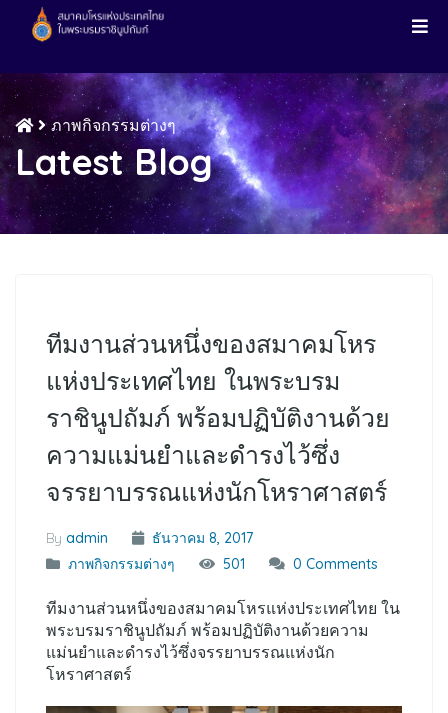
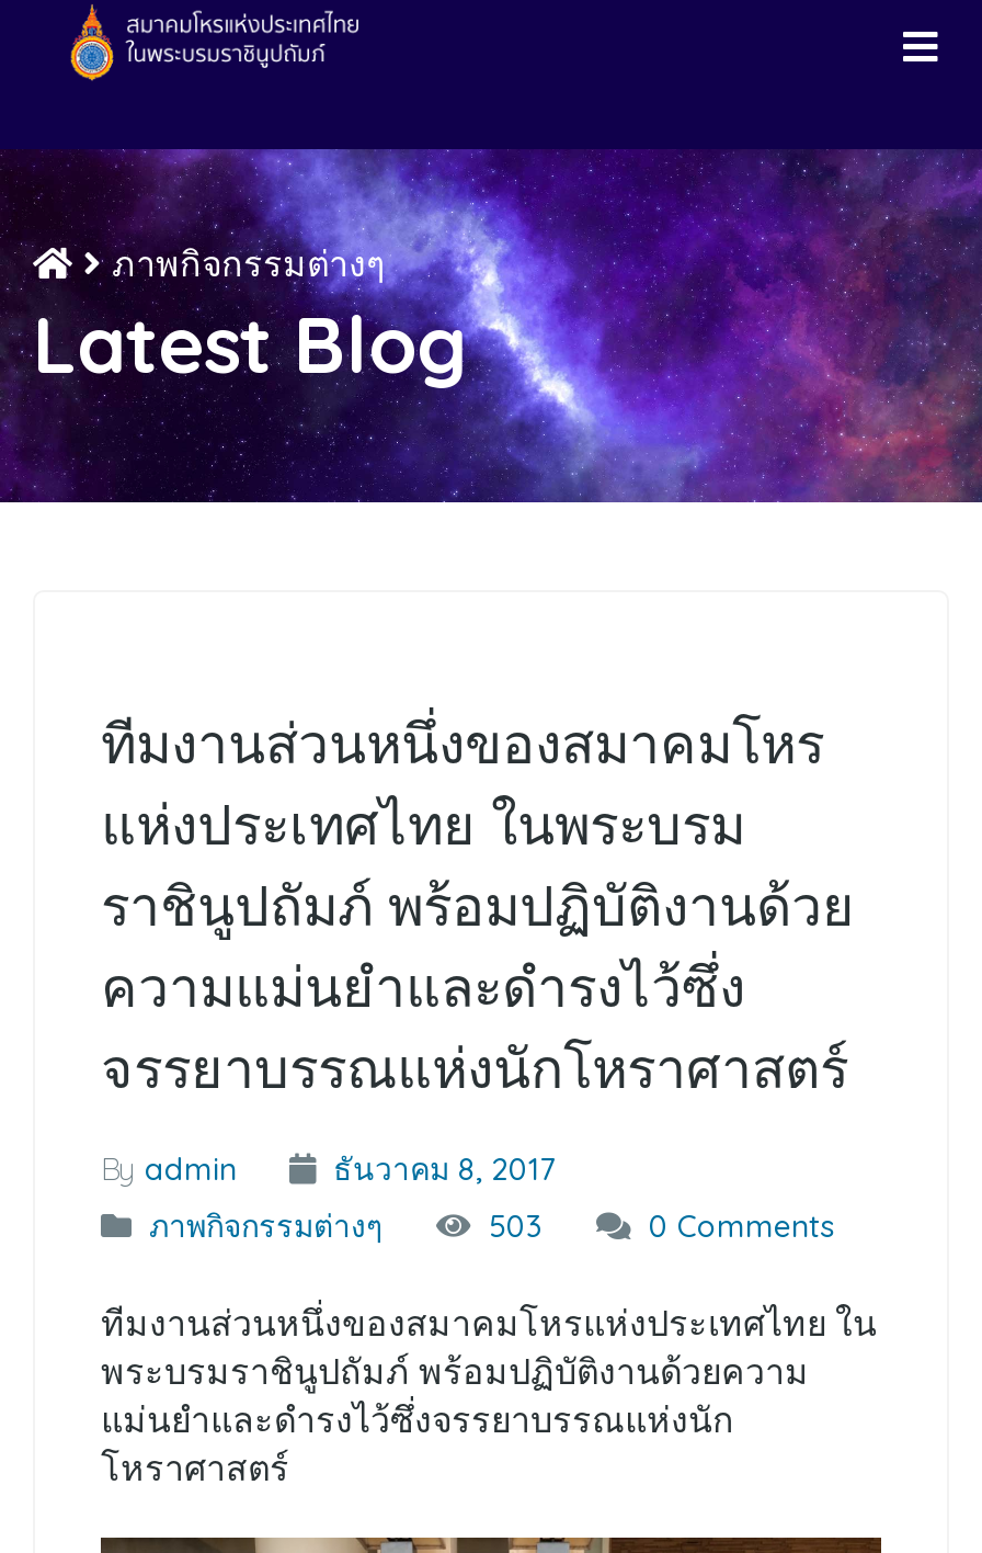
- 501
+ 503
